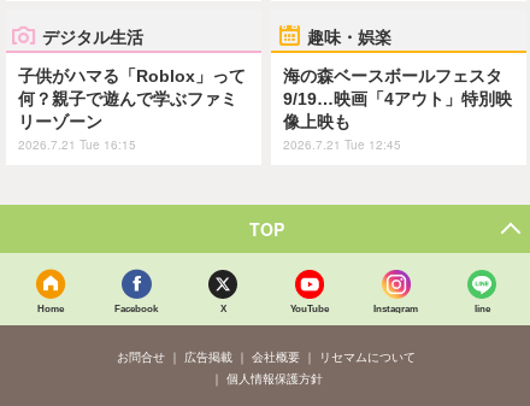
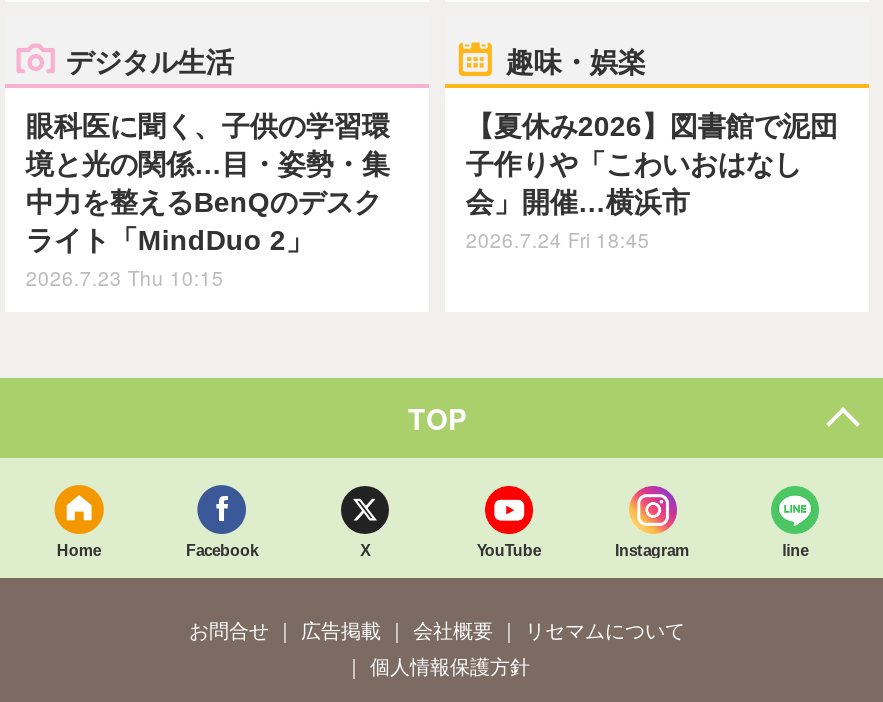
- 子供がハマる「Roblox」って
- 何？親子で遊んで学ぶファミ
- リーゾーン
- 2026.7.21 Tue 16:15
+ 眼科医に聞く、子供の学習環
+ 境と光の関係…目・姿勢・集
+ 中力を整えるBenQのデスク
+ ライト「MindDuo 2」
+ 2026.7.23 Thu 10:15

- 海の森ベースボールフェスタ
- 9/19…映画「4アウト」特別映
- 像上映も
- 2026.7.21 Tue 12:45
+ 【夏休み2026】図書館で泥団
+ 子作りや「こわいおはなし
+ 会」開催…横浜市
+ 2026.7.24 Fri 18:45
